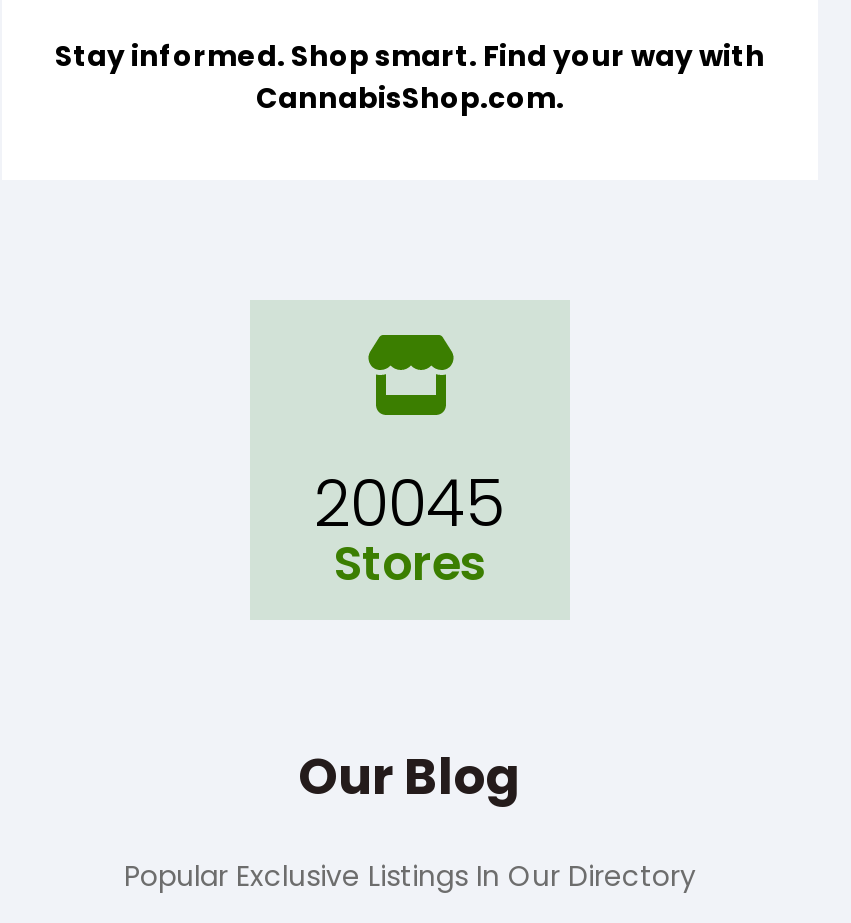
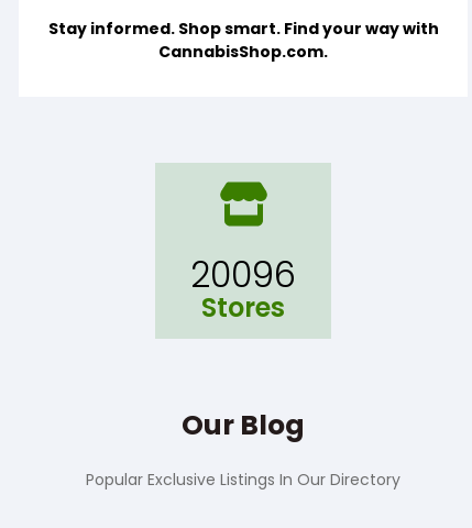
- 20045
+ 20096
